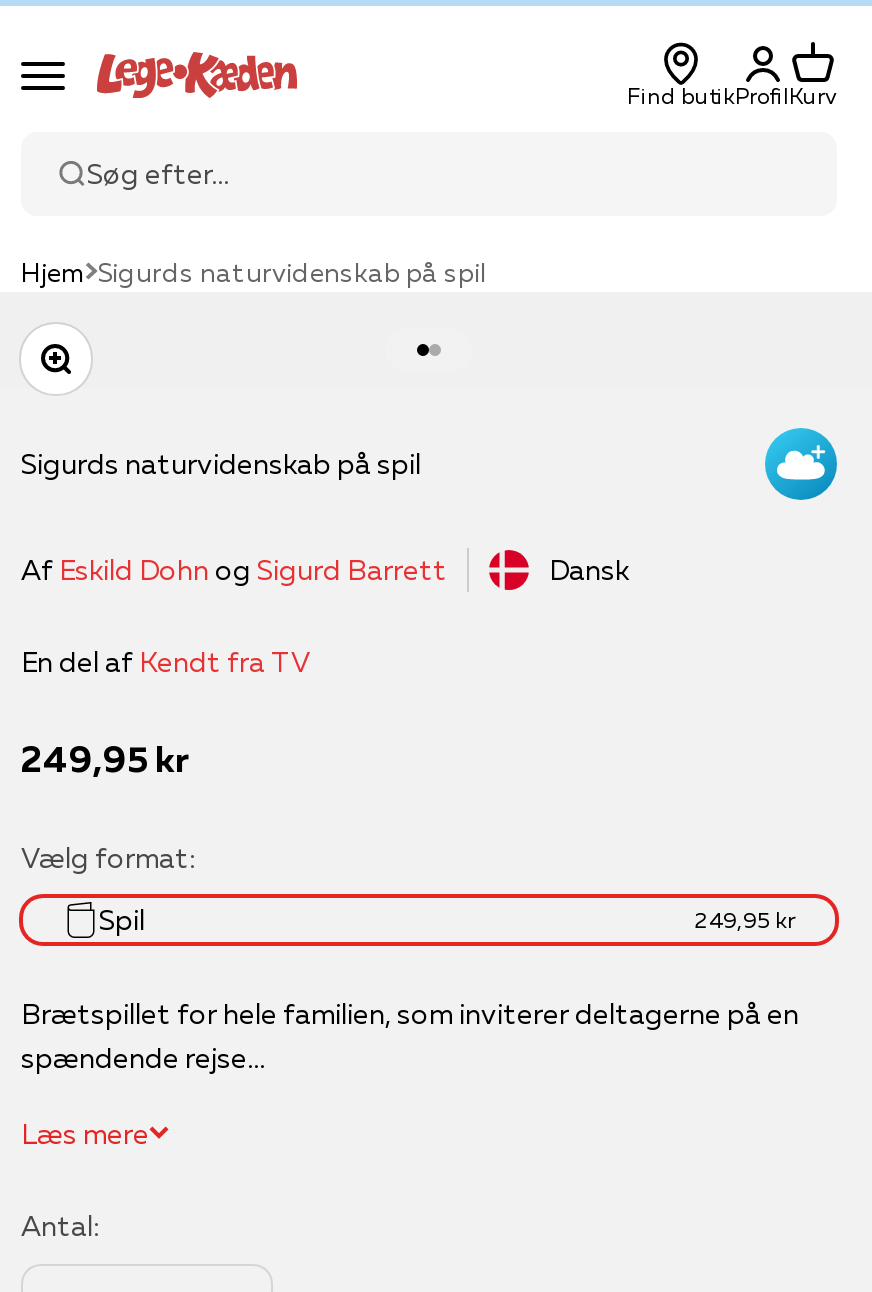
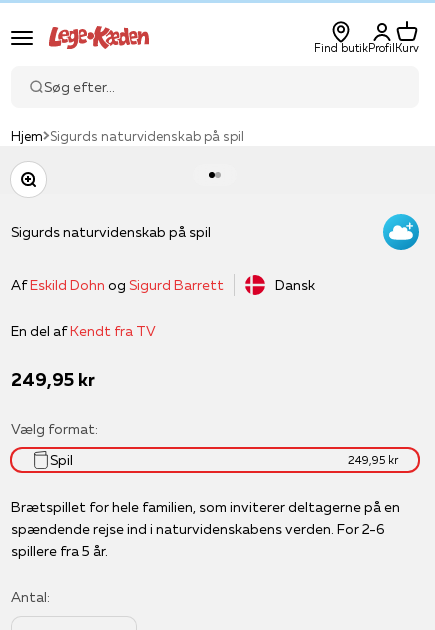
- spændende rejse...
- Læs mere
+ spændende rejse ind i naturvidenskabens verden. For 2-6
+ spillere fra 5 år.
